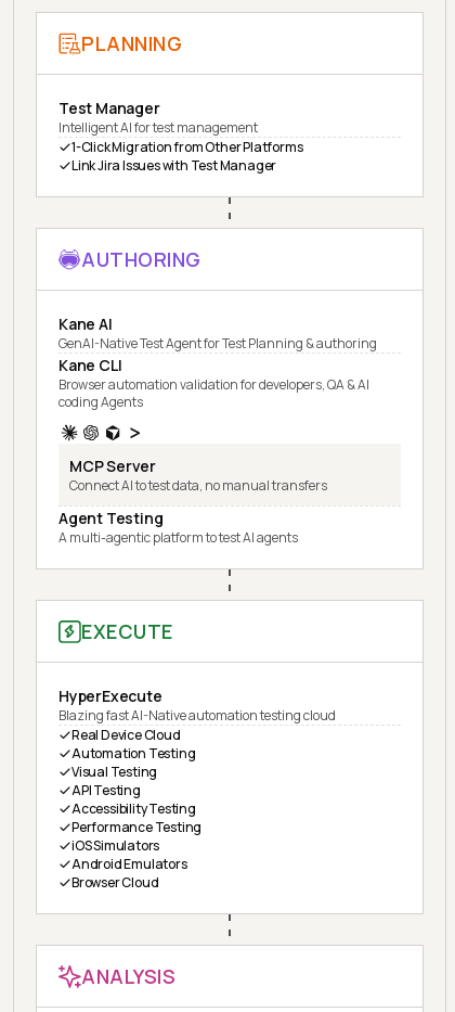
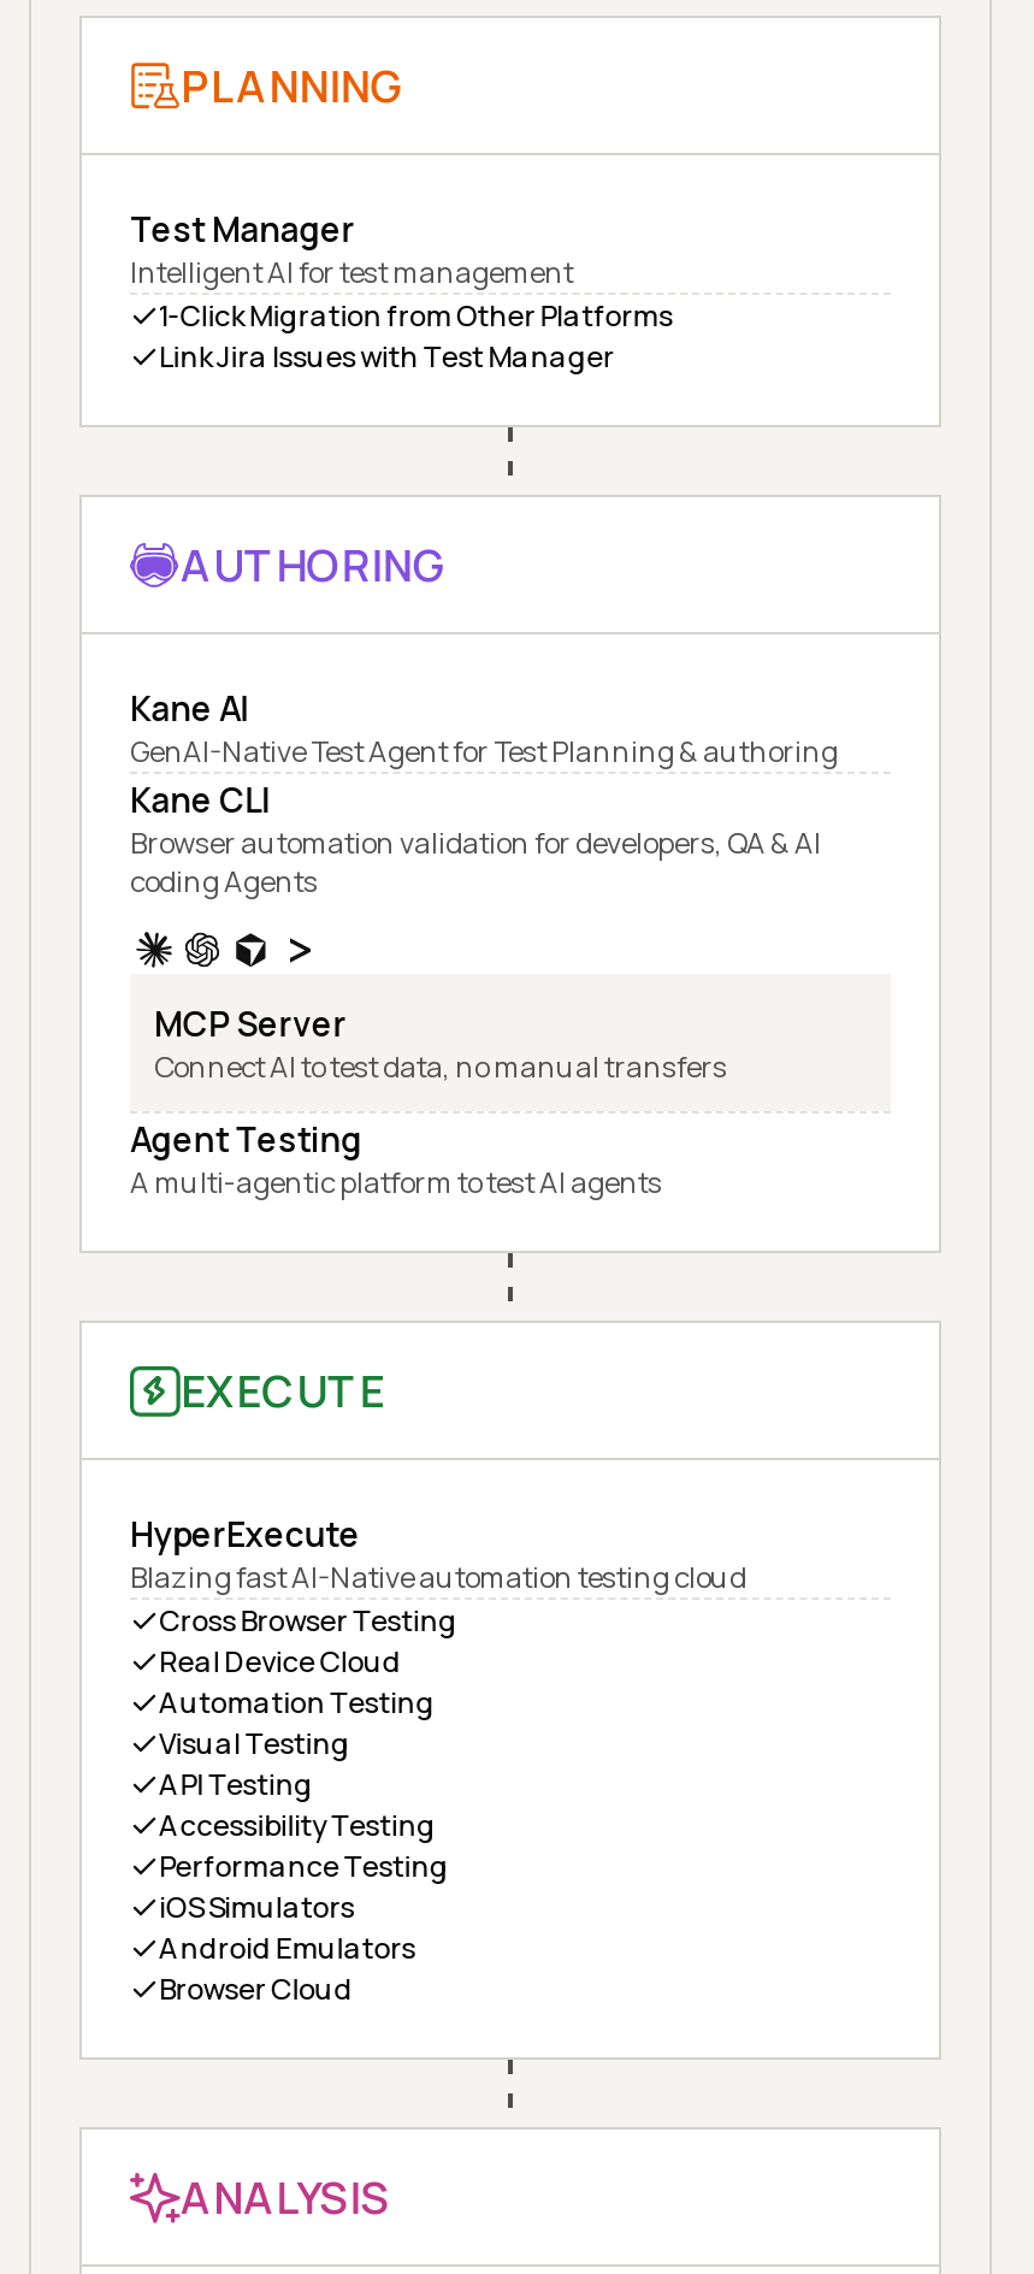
+ Cross Browser Testing
